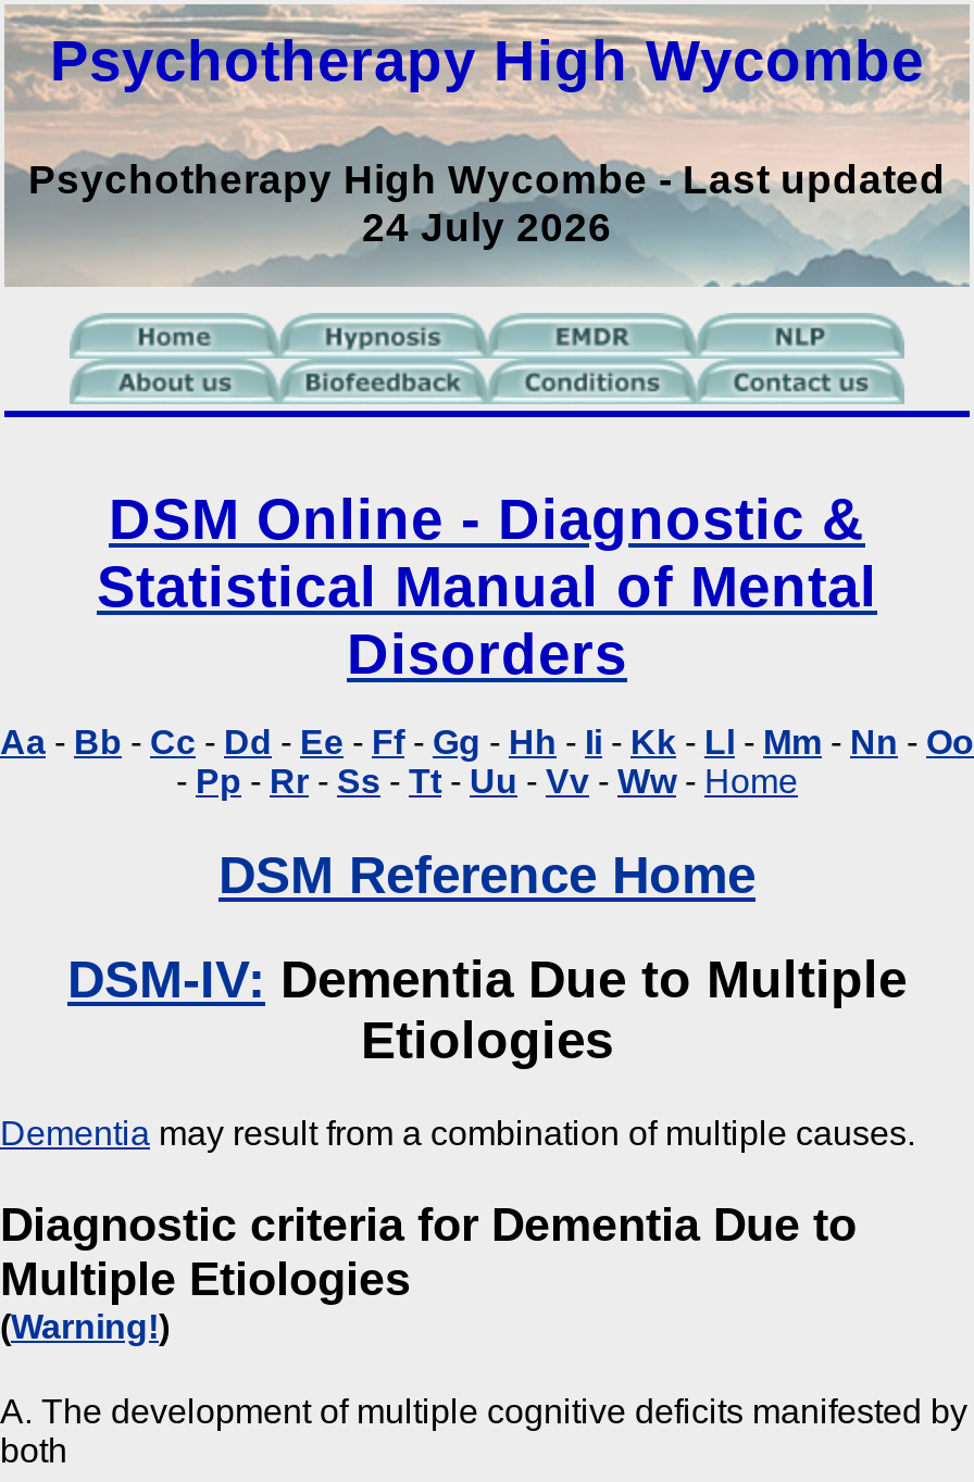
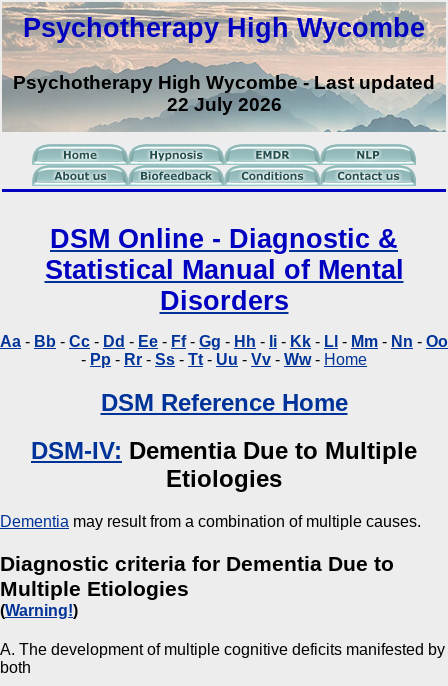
- 24 July 2026
+ 22 July 2026
